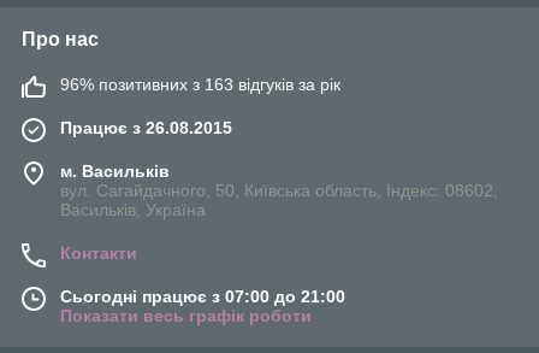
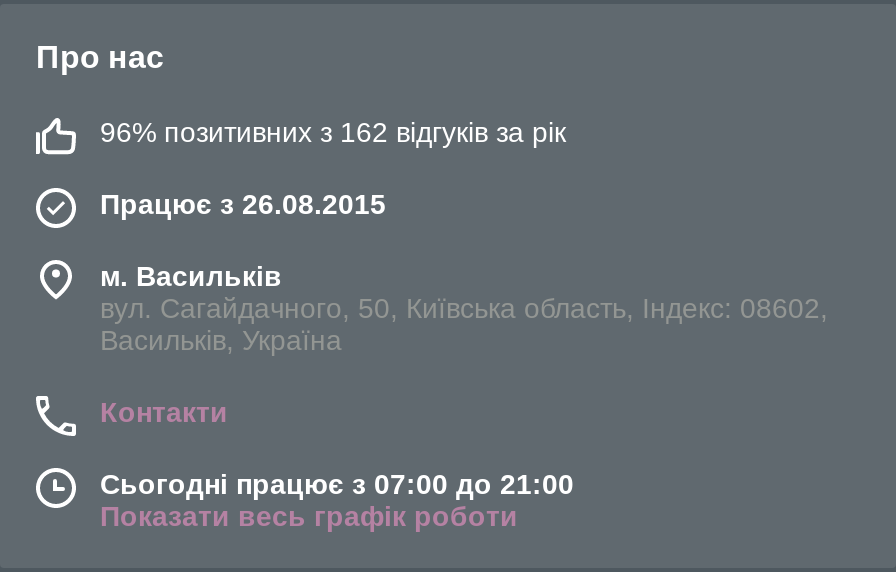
- 96% позитивних з 163 відгуків за рік
+ 96% позитивних з 162 відгуків за рік
